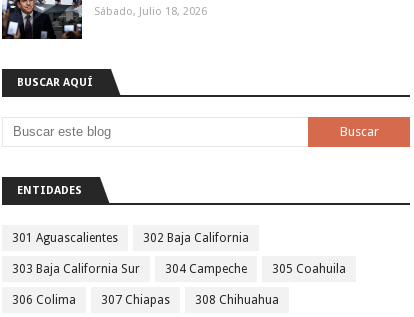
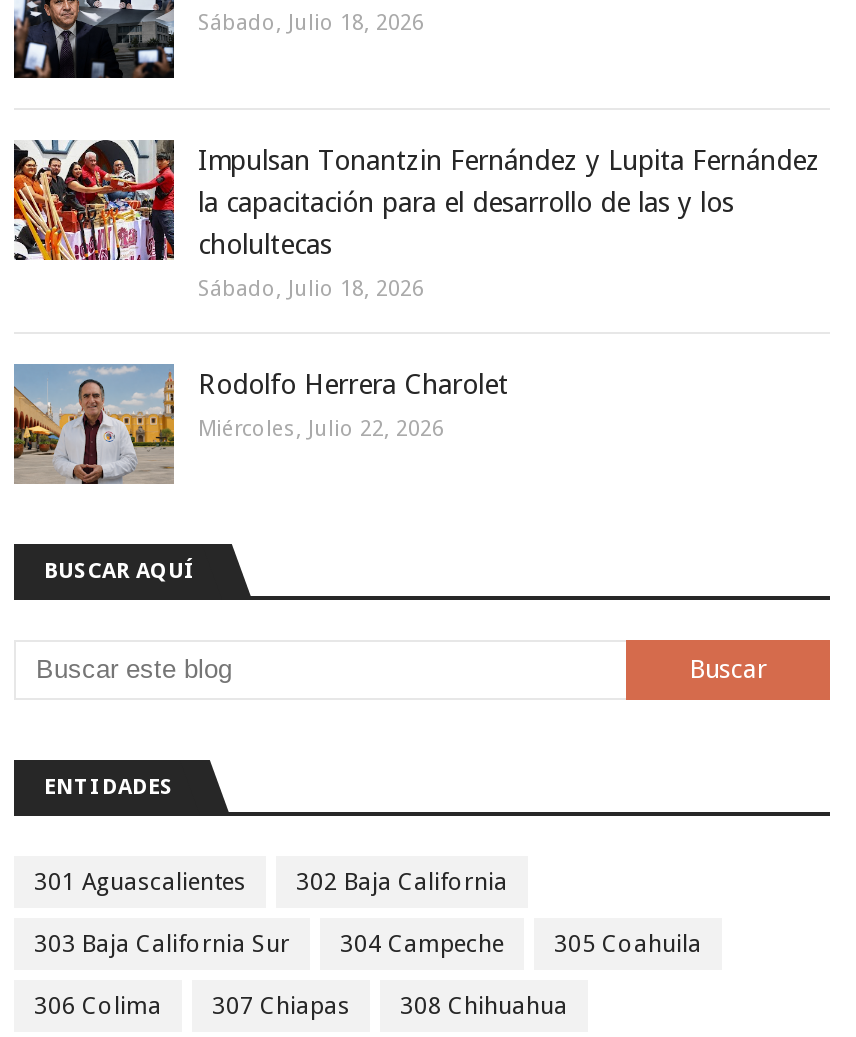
+ [image]
+ Impulsan Tonantzin Fernández y Lupita Fernández
+ la capacitación para el desarrollo de las y los
+ cholultecas
+ Sábado, Julio 18, 2026
+ Rodolfo Herrera Charolet
+ Miércoles, Julio 22, 2026

+ [image]
